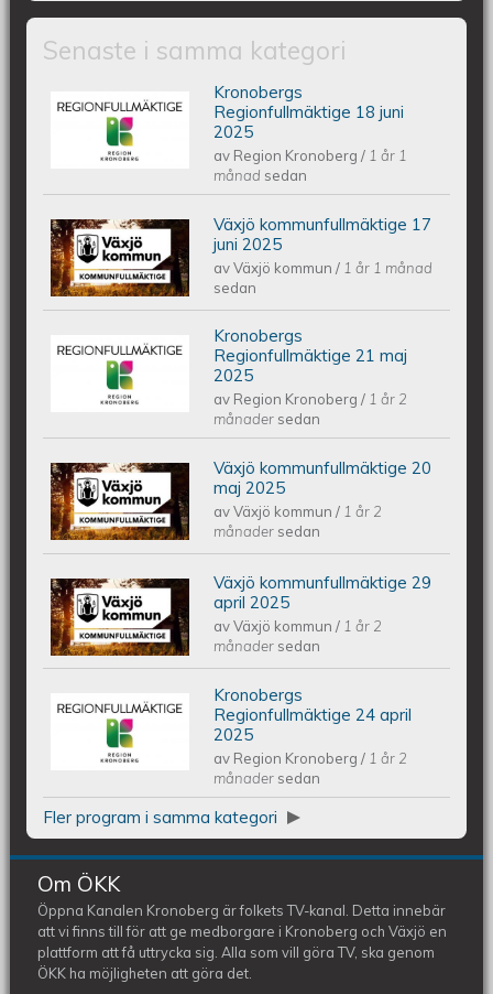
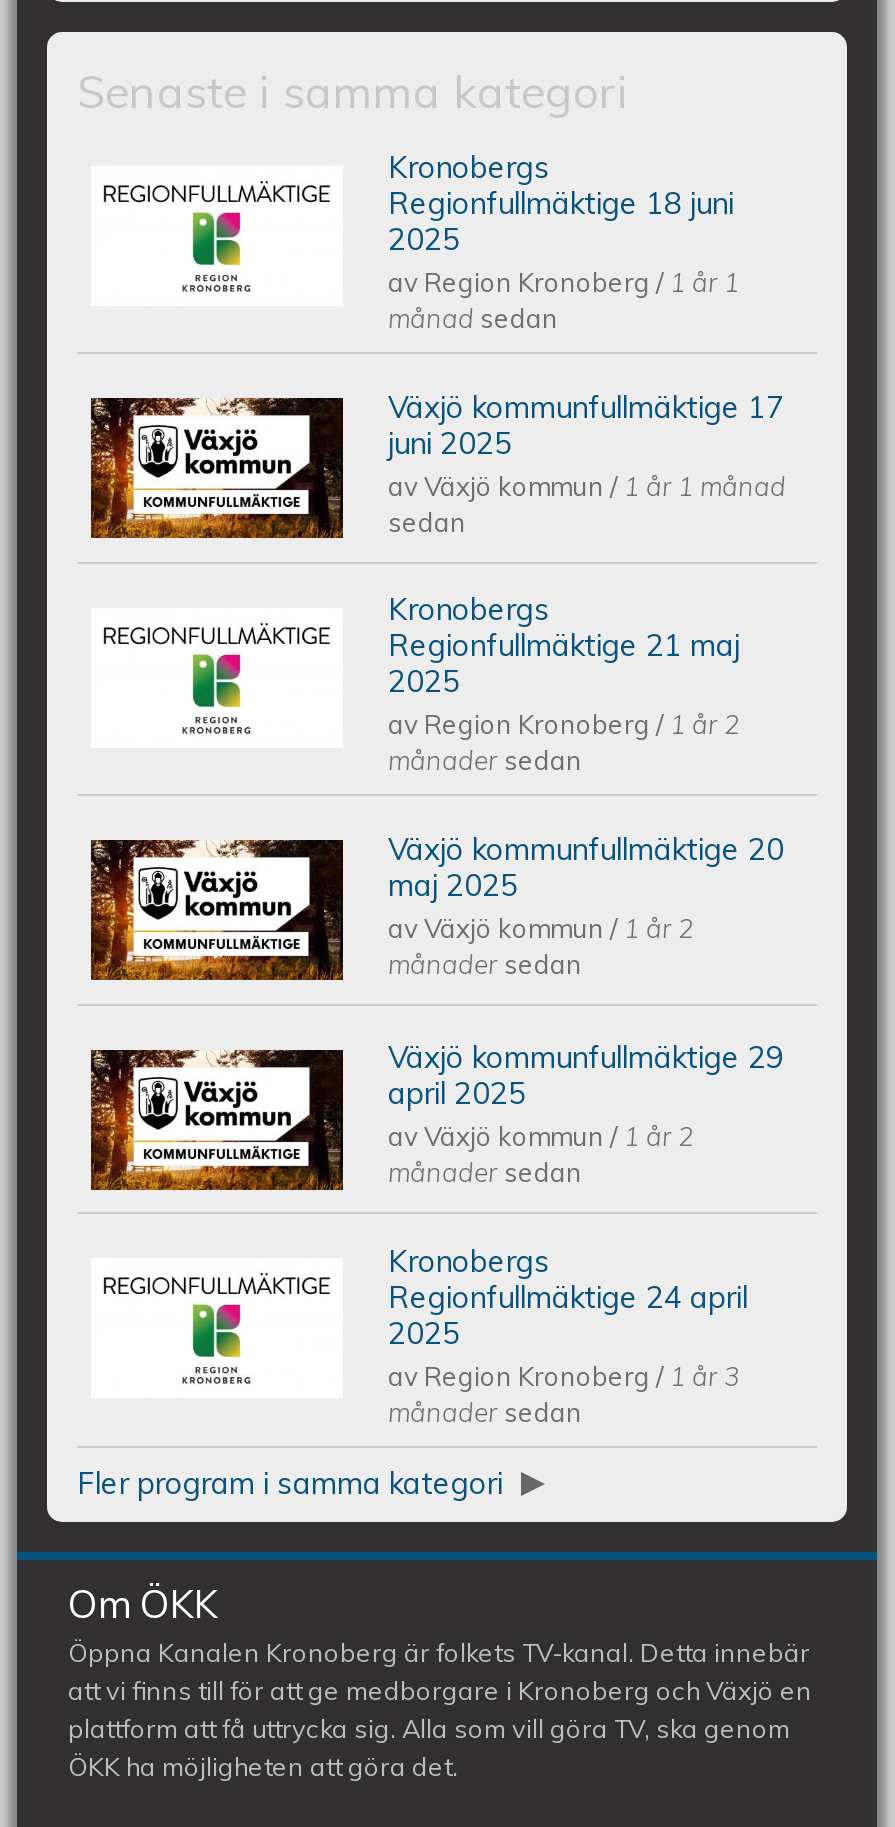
- av Region Kronoberg / 1 år 2
+ av Region Kronoberg / 1 år 3
